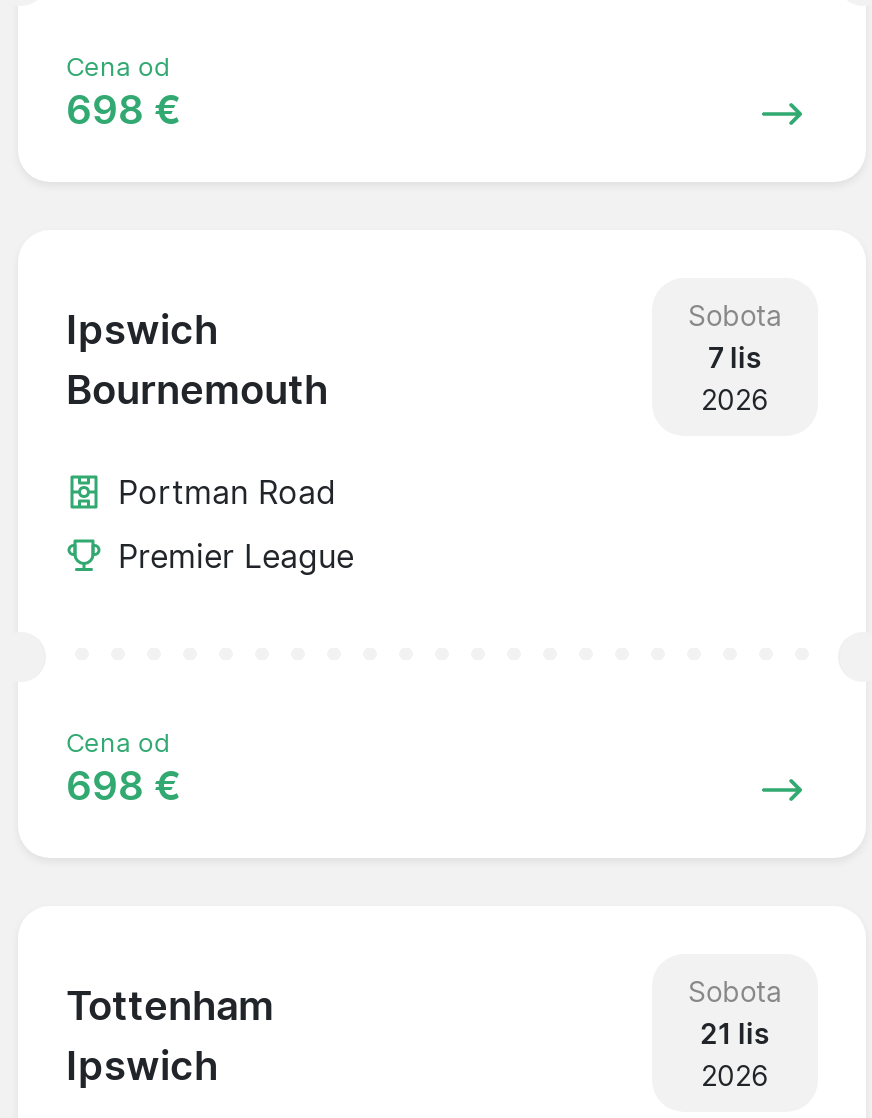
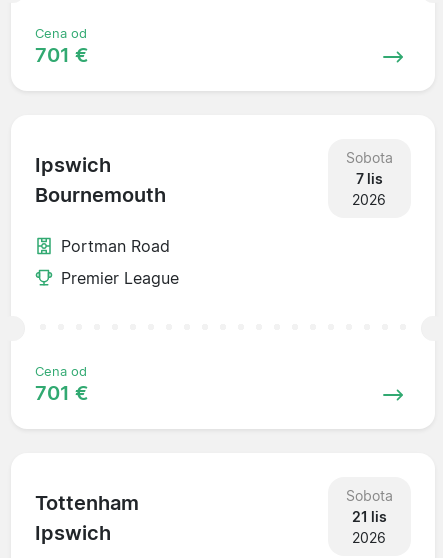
- 698 €
+ 701 €

- 698 €
+ 701 €
